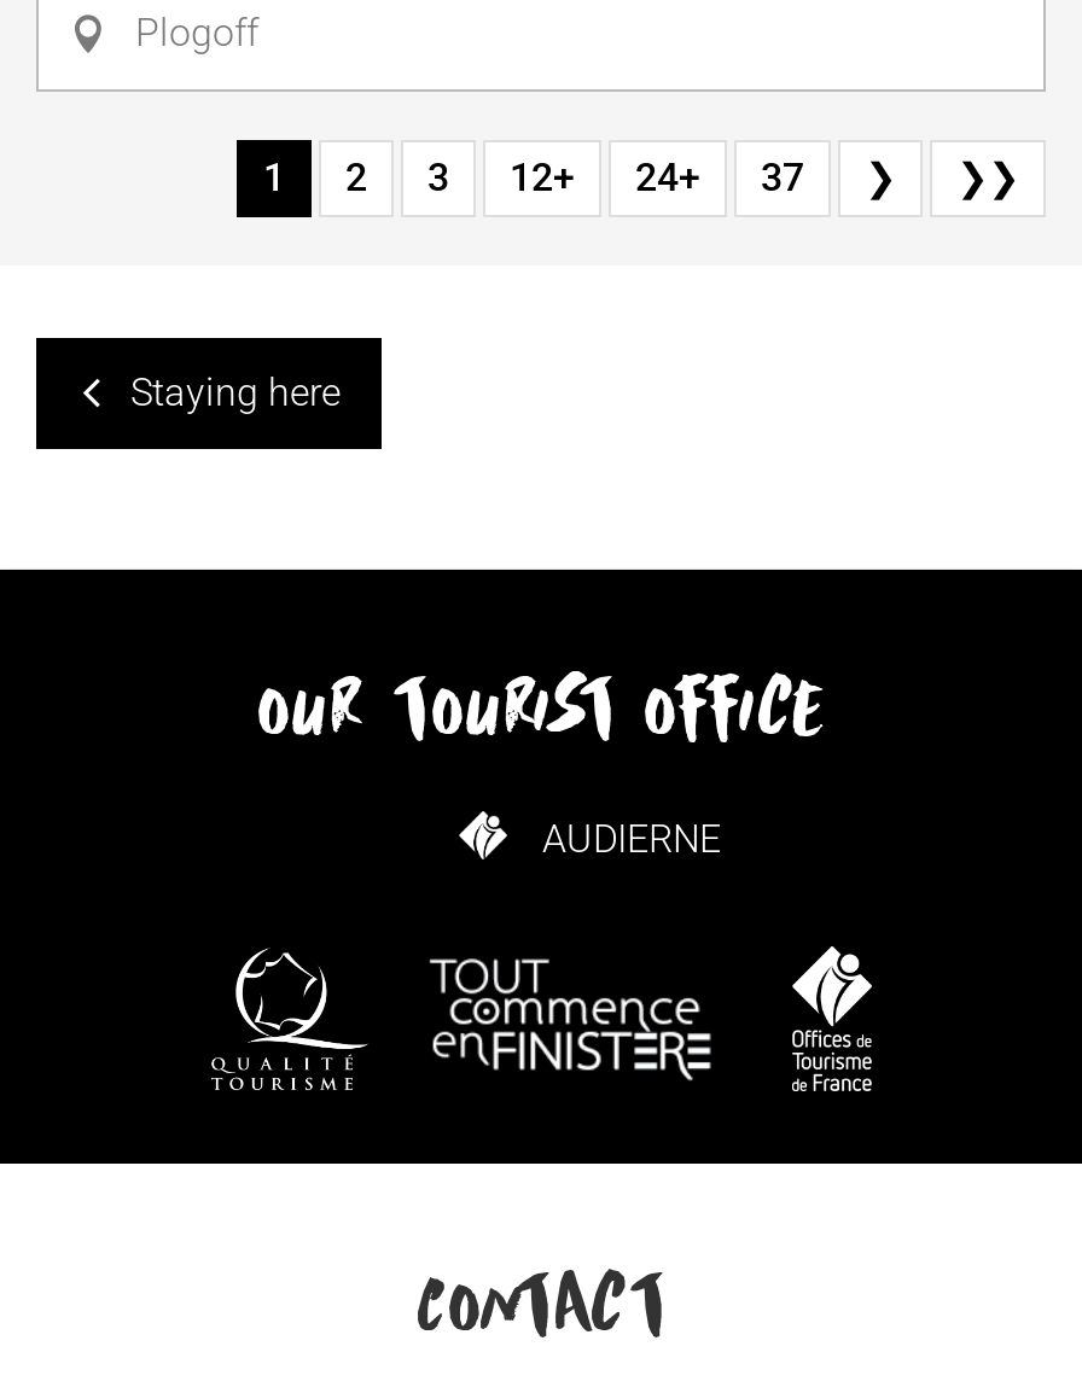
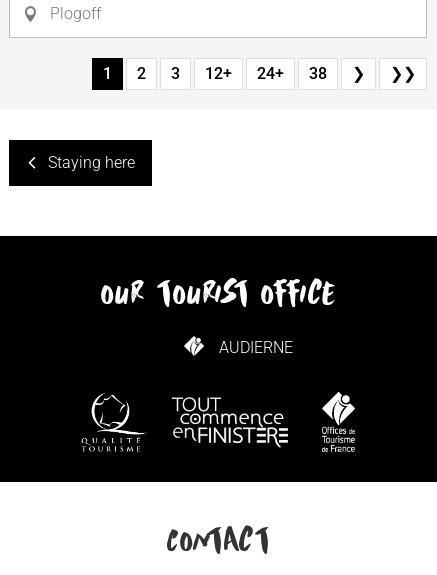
- 37
+ 38
